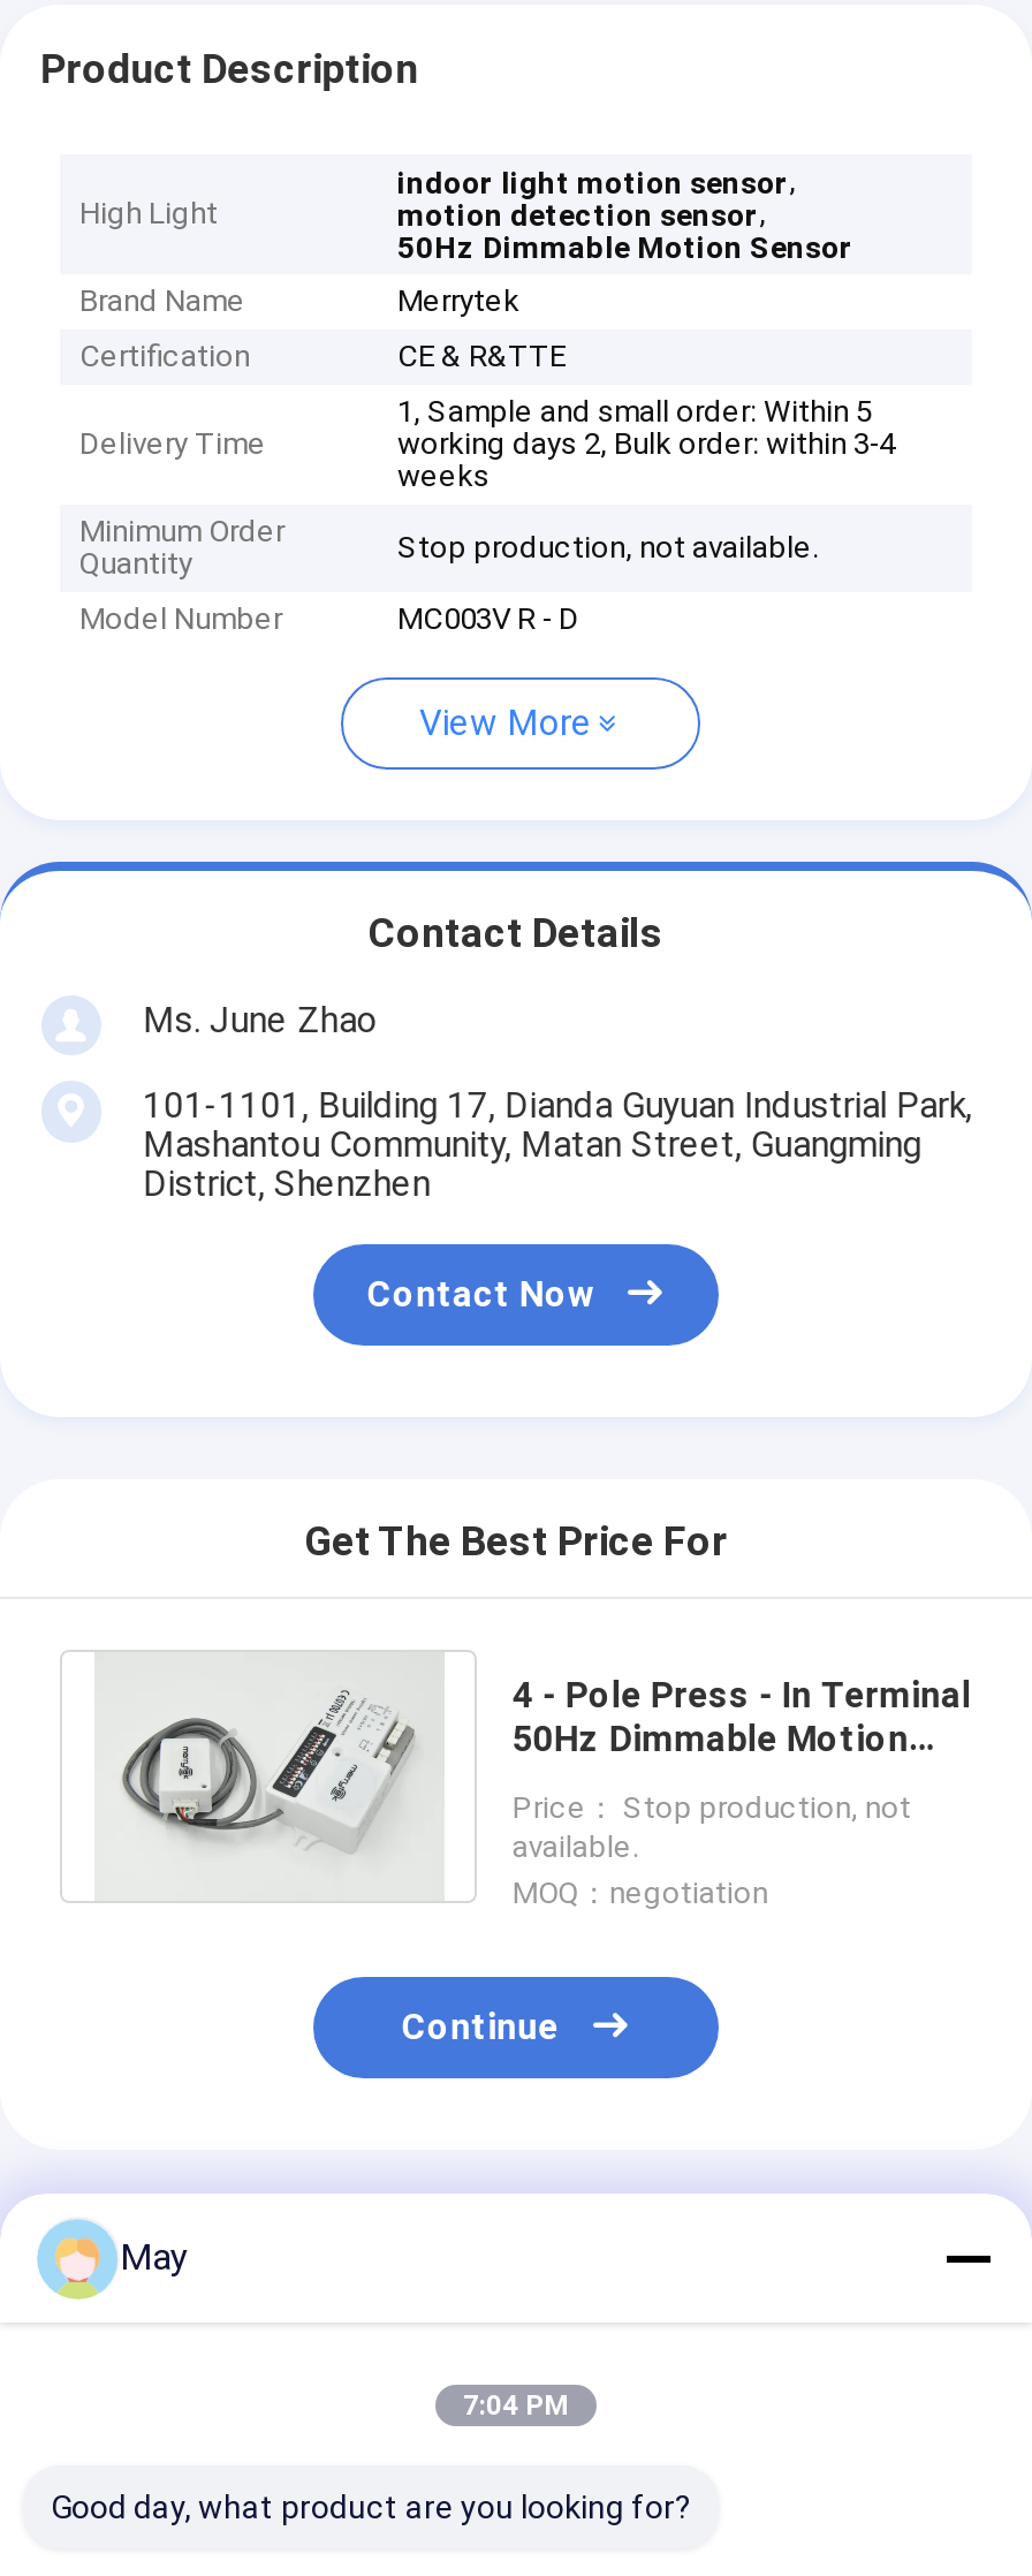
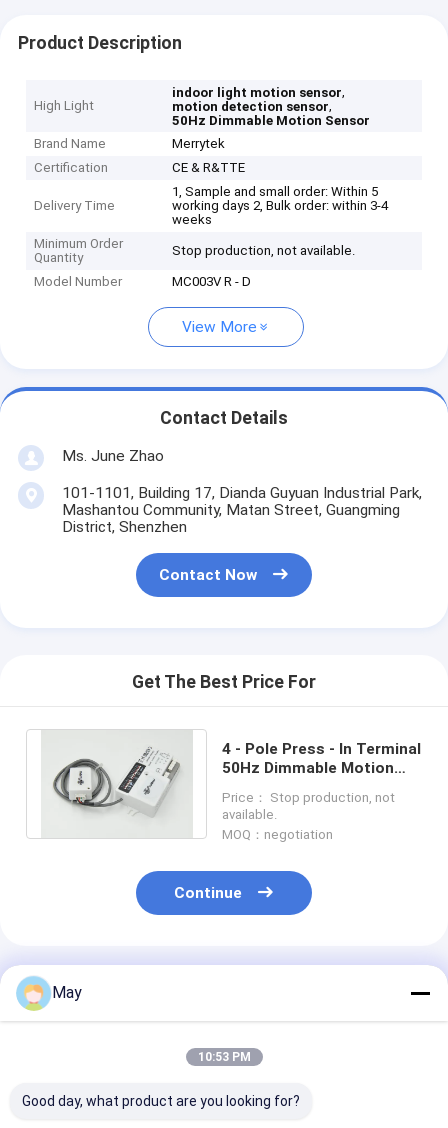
- 7:04 PM
+ 10:53 PM
